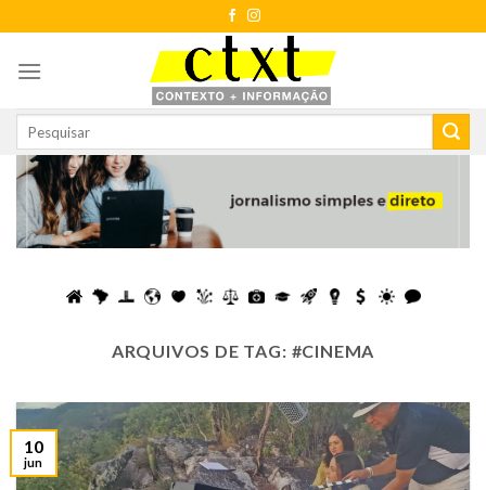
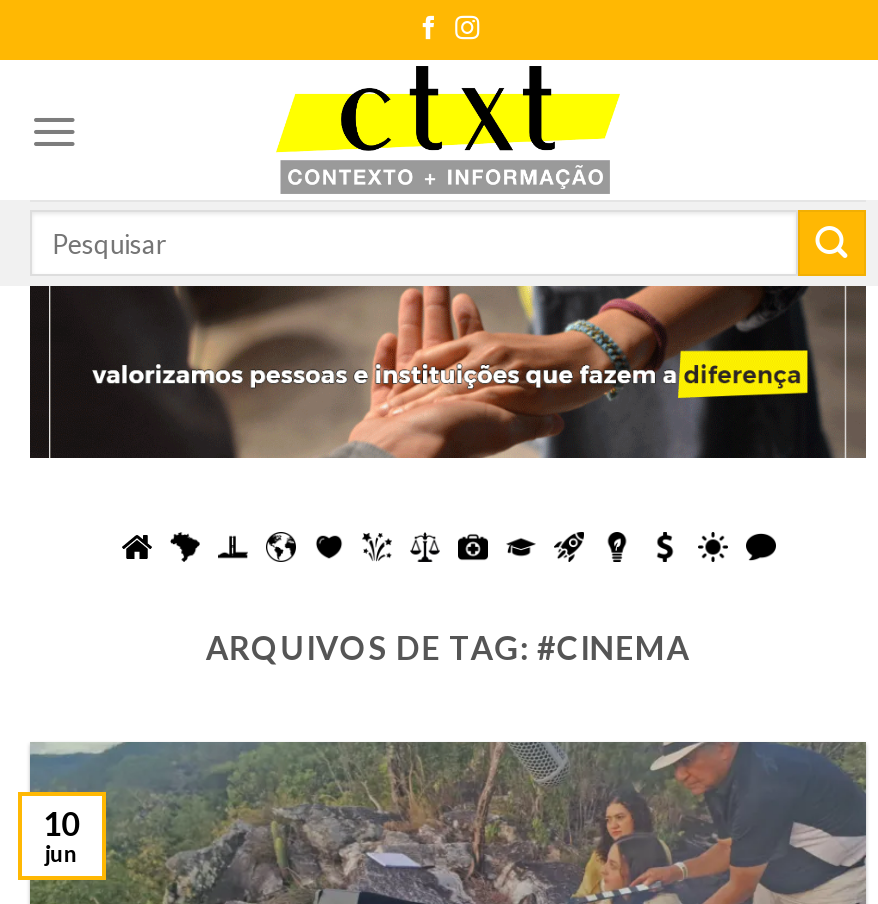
- [image]
+ [image]
